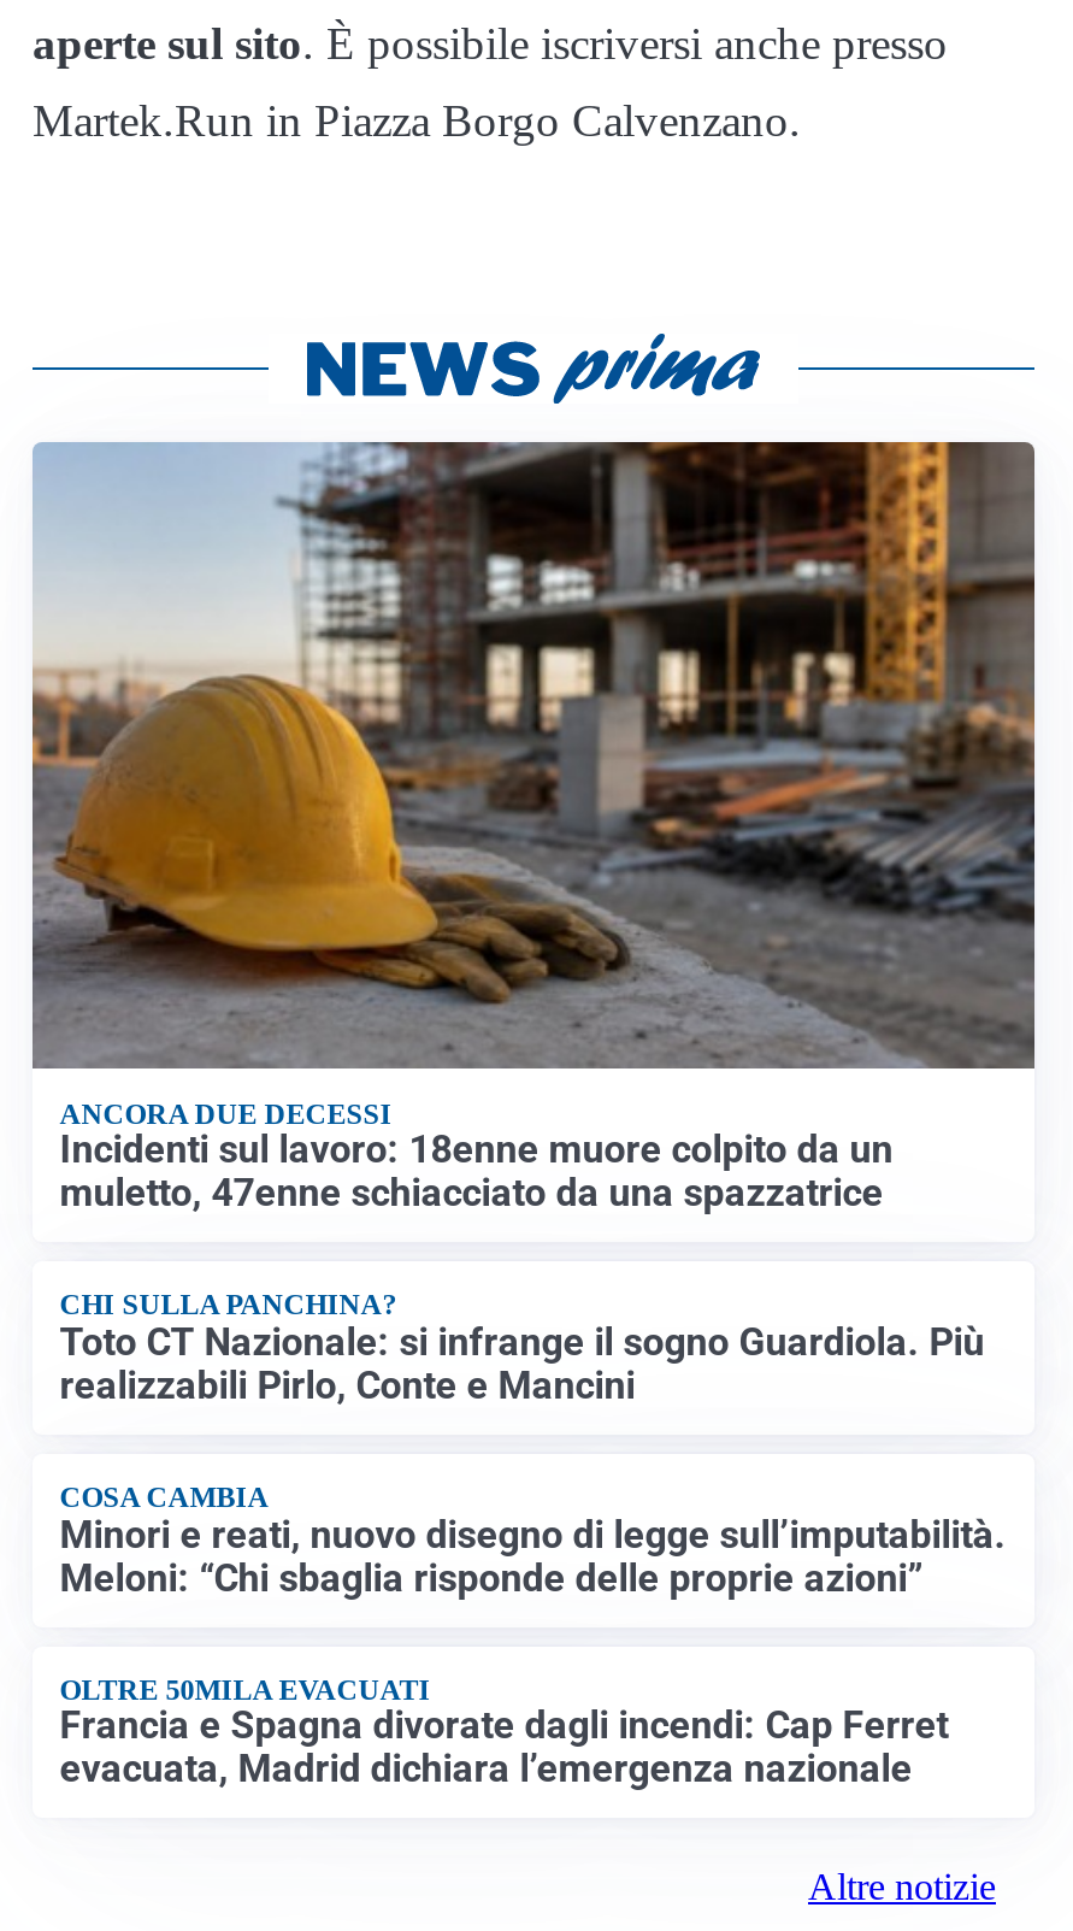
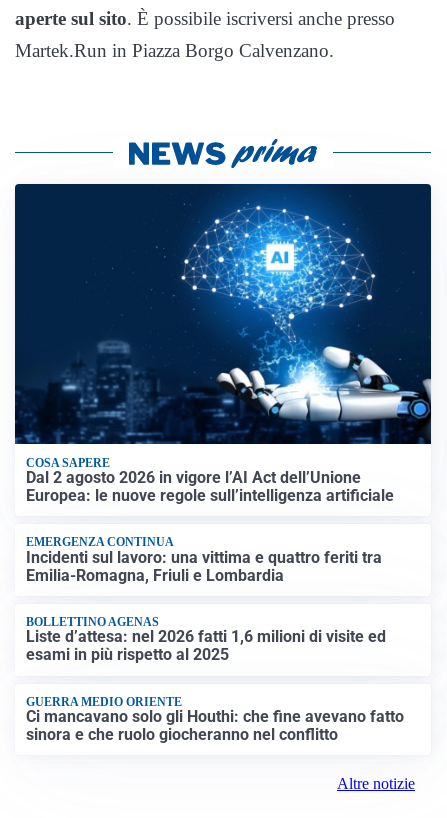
- [image]
- ANCORA DUE DECESSI
- Incidenti sul lavoro: 18enne muore colpito da un
- muletto, 47enne schiacciato da una spazzatrice
+ [image]
+ COSA SAPERE
+ Dal 2 agosto 2026 in vigore l’AI Act dell’Unione
+ Europea: le nuove regole sull’intelligenza artificiale

- CHI SULLA PANCHINA?
- Toto CT Nazionale: si infrange il sogno Guardiola. Più
- realizzabili Pirlo, Conte e Mancini
+ EMERGENZA CONTINUA
+ Incidenti sul lavoro: una vittima e quattro feriti tra
+ Emilia-Romagna, Friuli e Lombardia

- COSA CAMBIA
- Minori e reati, nuovo disegno di legge sull’imputabilità.
- Meloni: “Chi sbaglia risponde delle proprie azioni”
+ BOLLETTINO AGENAS
+ Liste d’attesa: nel 2026 fatti 1,6 milioni di visite ed
+ esami in più rispetto al 2025

- OLTRE 50MILA EVACUATI
- Francia e Spagna divorate dagli incendi: Cap Ferret
- evacuata, Madrid dichiara l’emergenza nazionale
+ GUERRA MEDIO ORIENTE
+ Ci mancavano solo gli Houthi: che fine avevano fatto
+ sinora e che ruolo giocheranno nel conflitto
